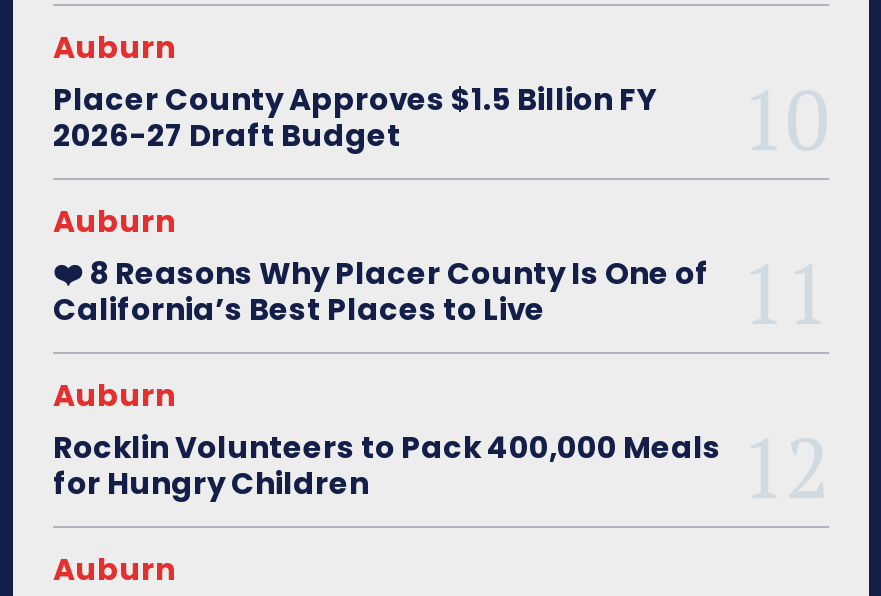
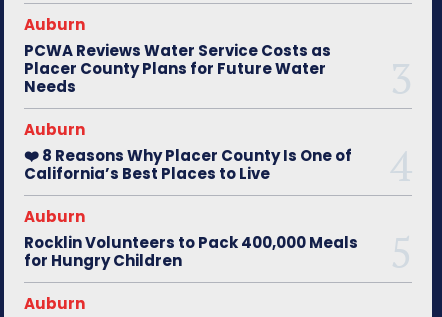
- Placer County Approves $1.5 Billion FY
- 2026-27 Draft Budget
+ PCWA Reviews Water Service Costs as
+ Placer County Plans for Future Water
+ Needs
